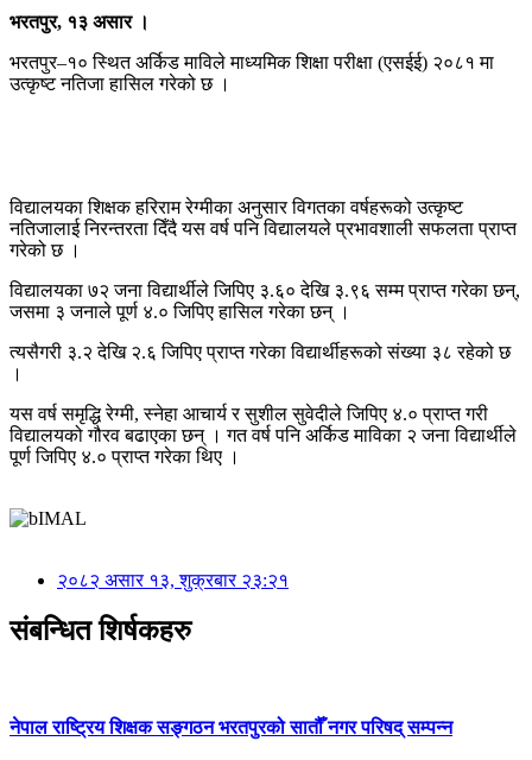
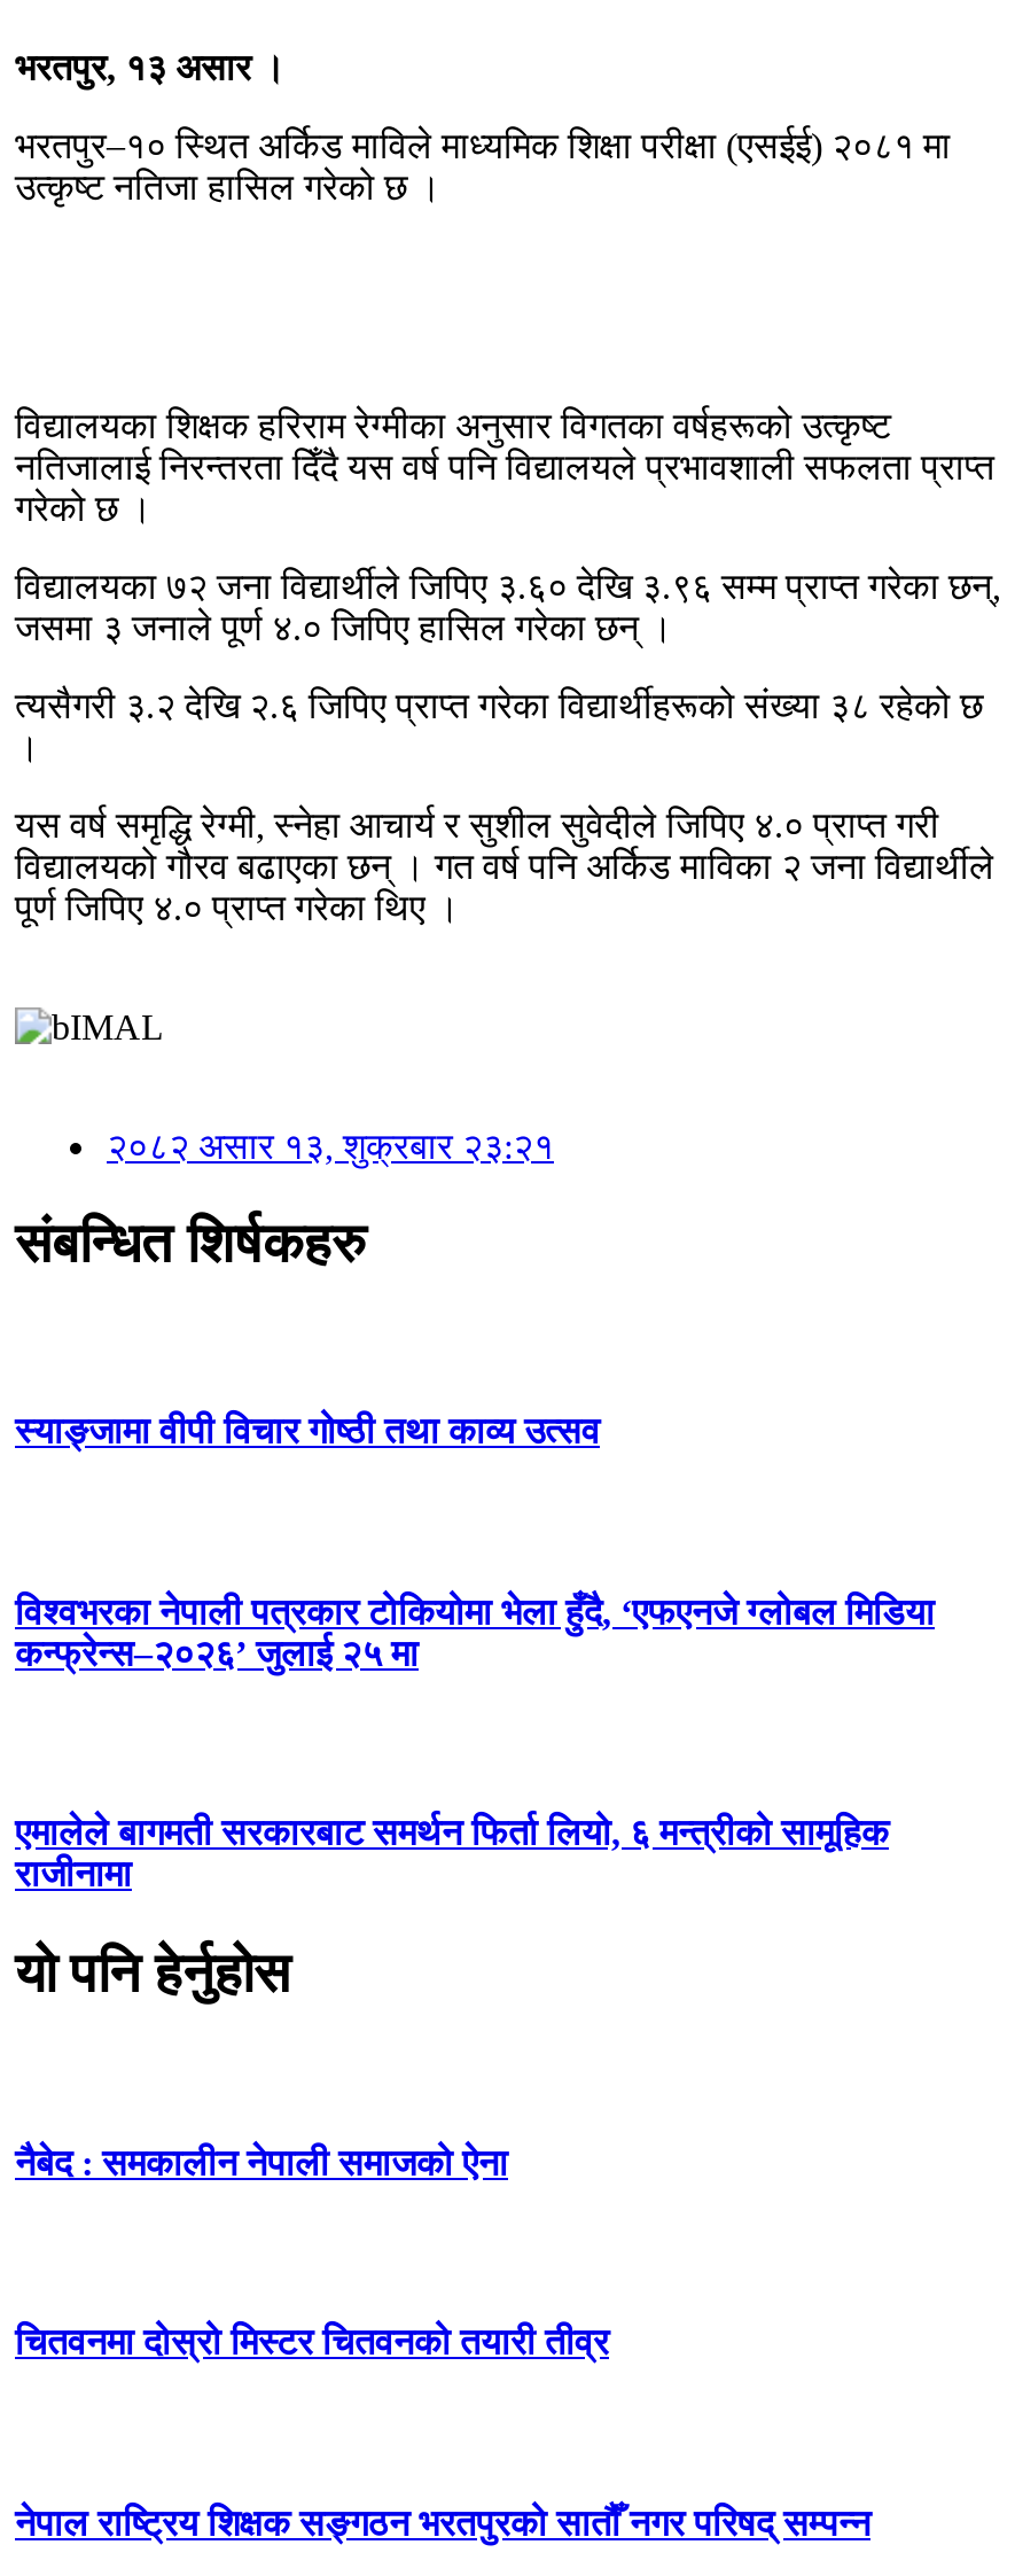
+ स्याङ्जामा वीपी विचार गोष्ठी तथा काव्य उत्सव

+ विश्वभरका नेपाली पत्रकार टोकियोमा भेला हुँदै, ‘एफएनजे ग्लोबल मिडिया
+ कन्फ्रेन्स–२०२६’ जुलाई २५ मा

+ एमालेले बागमती सरकारबाट समर्थन फिर्ता लियो, ६ मन्त्रीको सामूहिक
+ राजीनामा
+ यो पनि हेर्नुहोस
+ नैबेद : समकालीन नेपाली समाजको ऐना

+ चितवनमा दोस्रो मिस्टर चितवनको तयारी तीव्र
